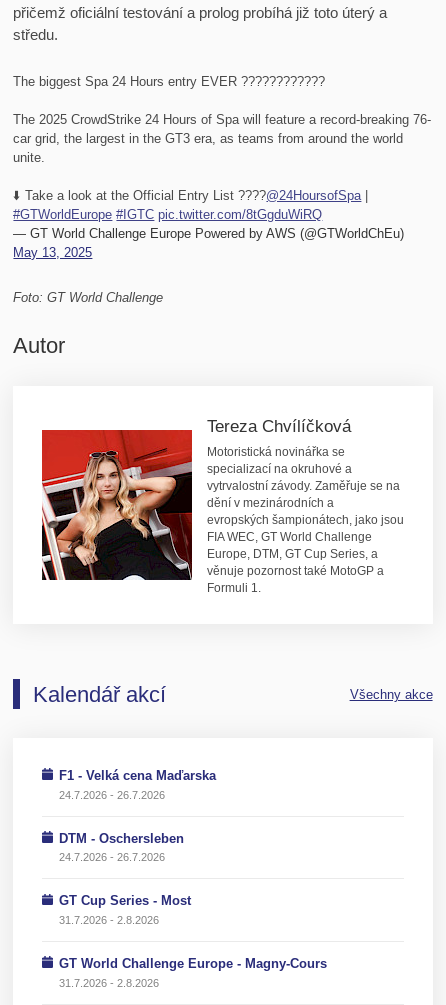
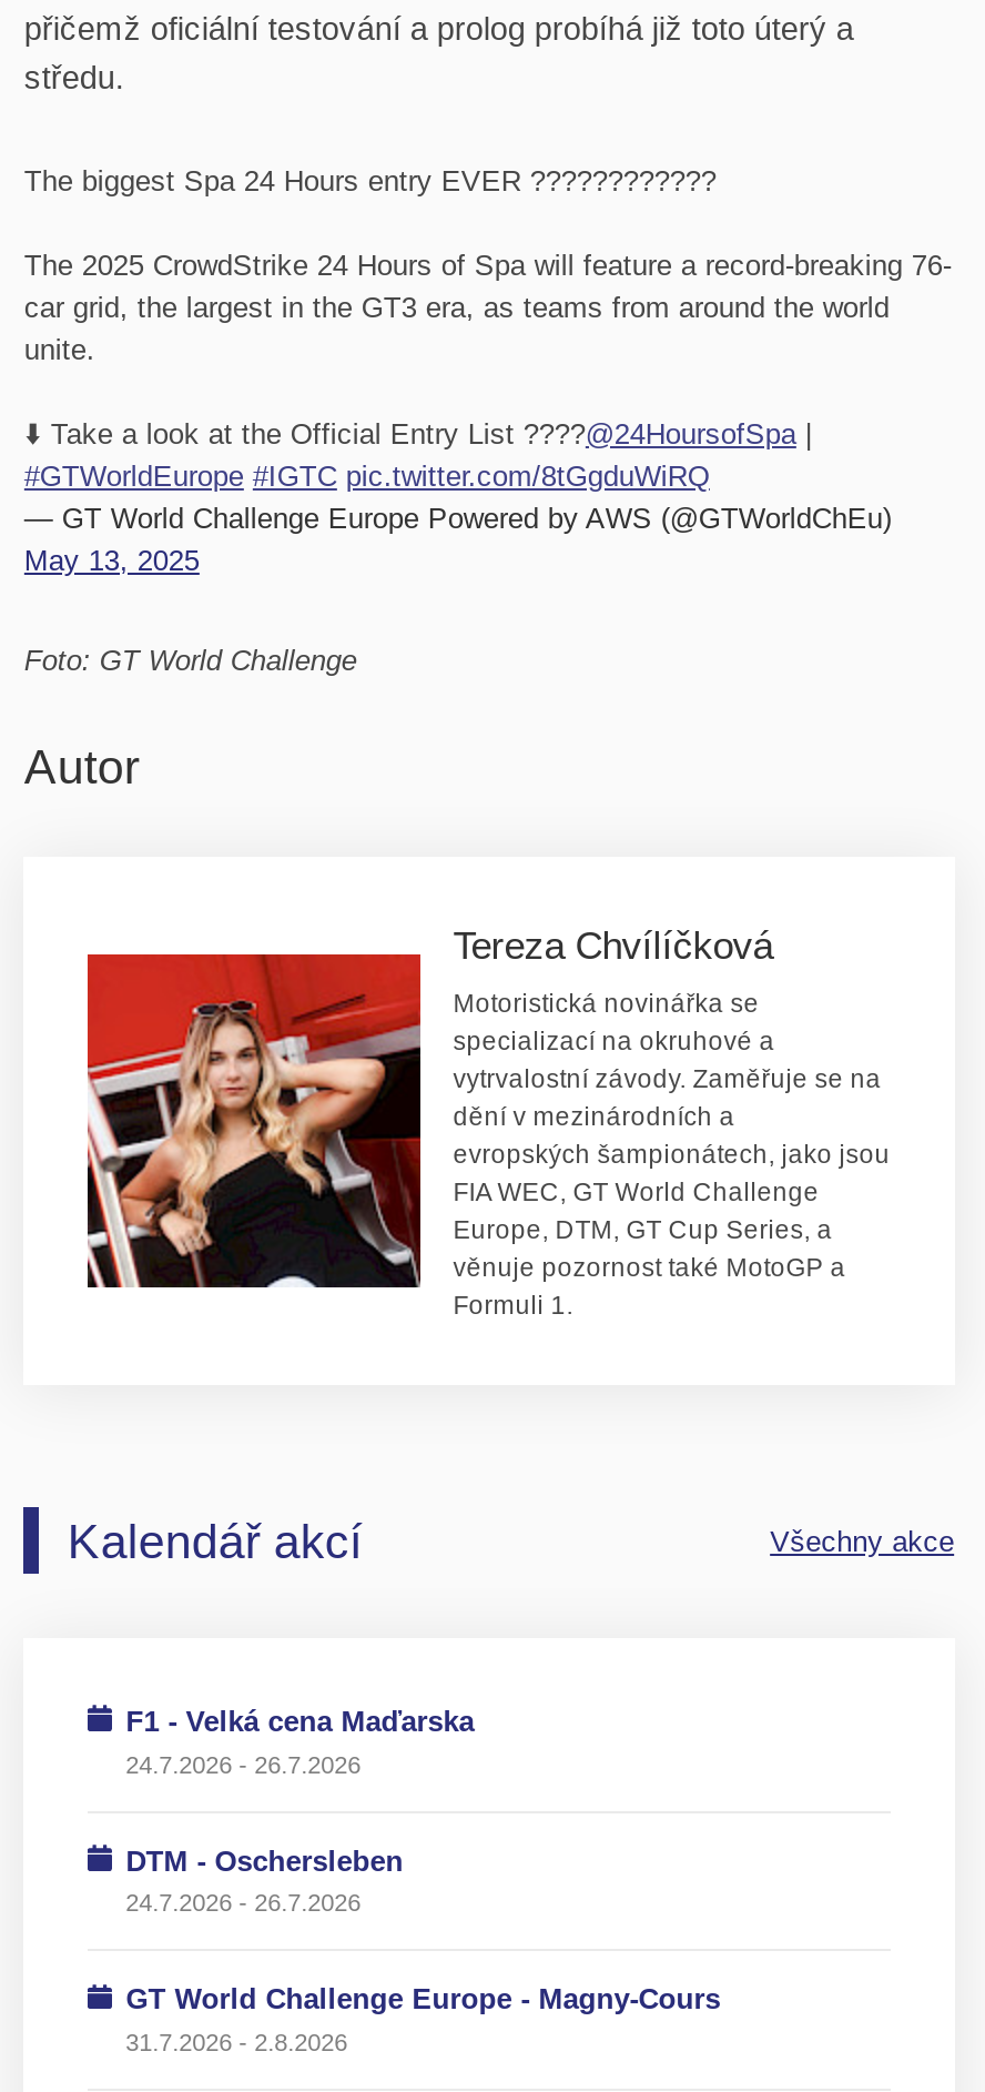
- GT Cup Series - Most
- 31.7.2026 - 2.8.2026
